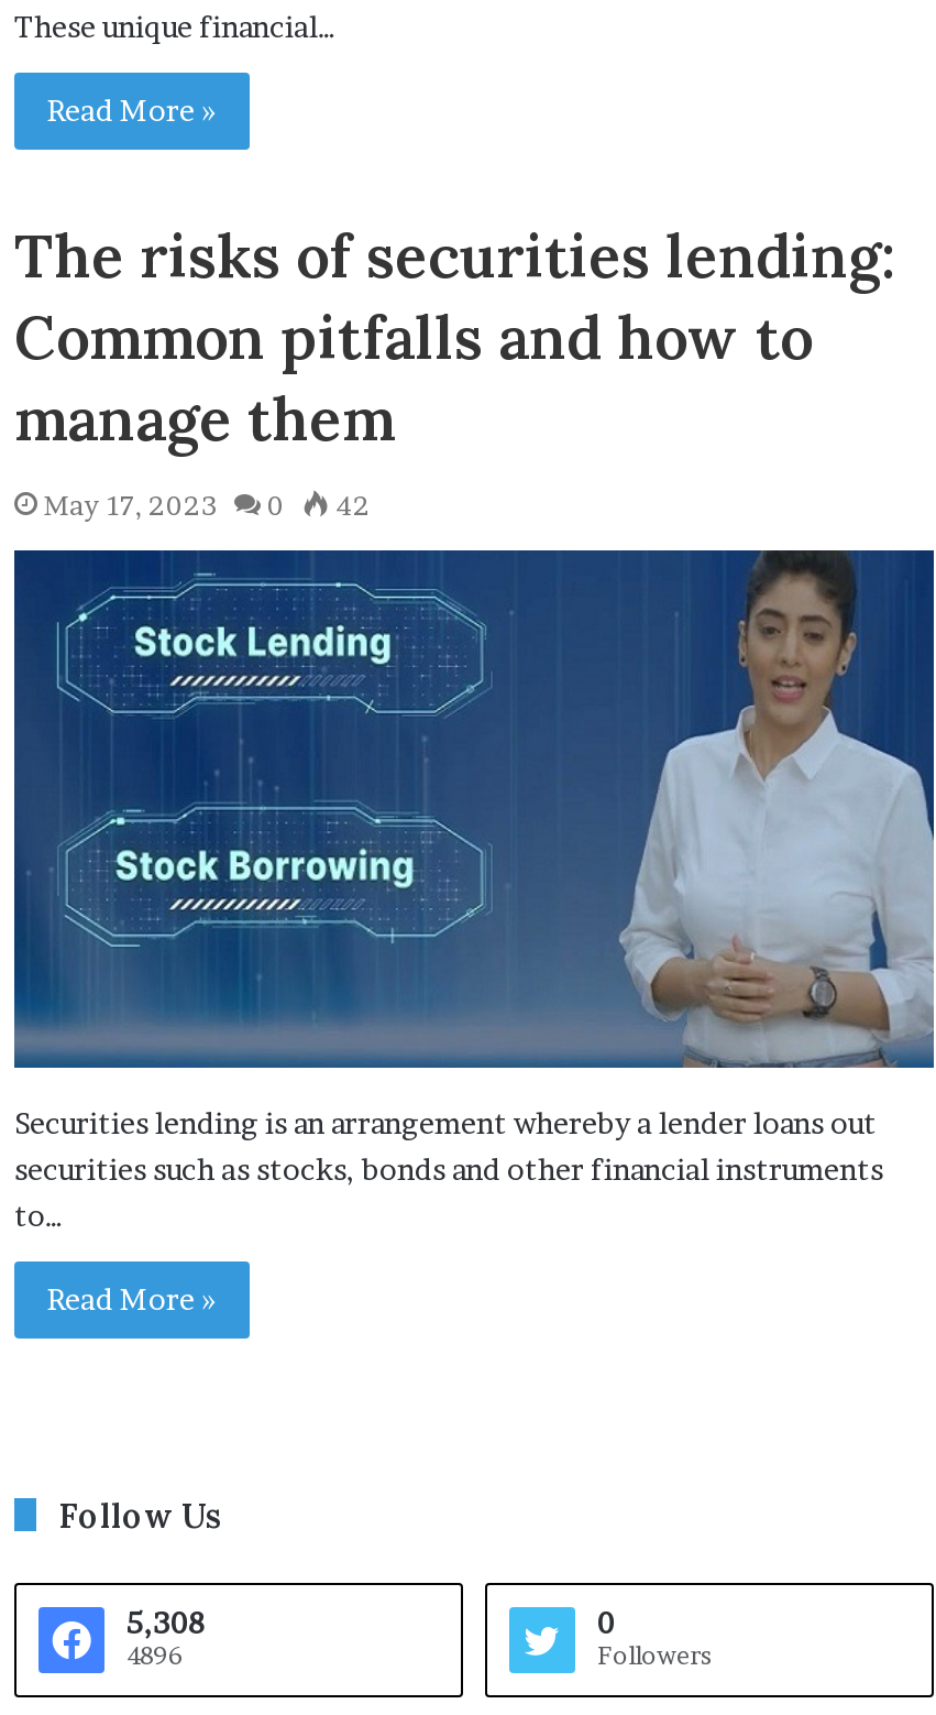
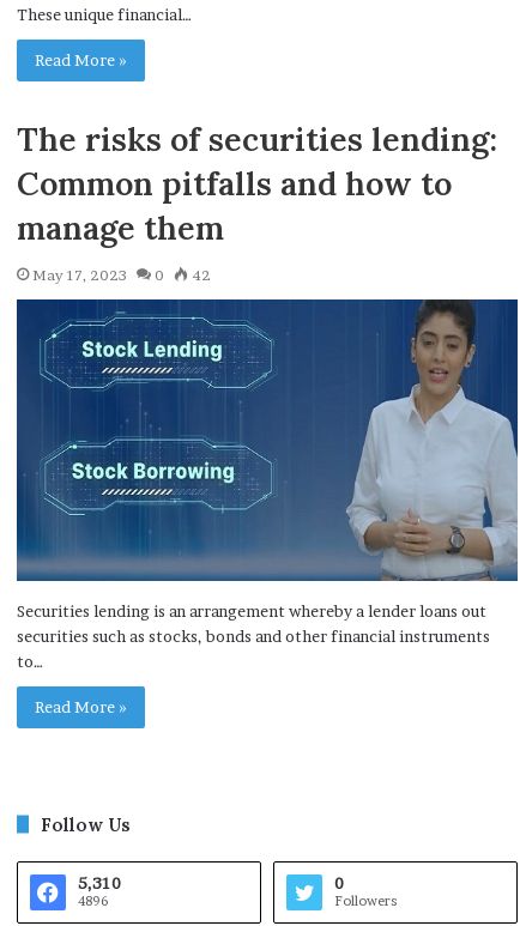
- 5,308
+ 5,310
